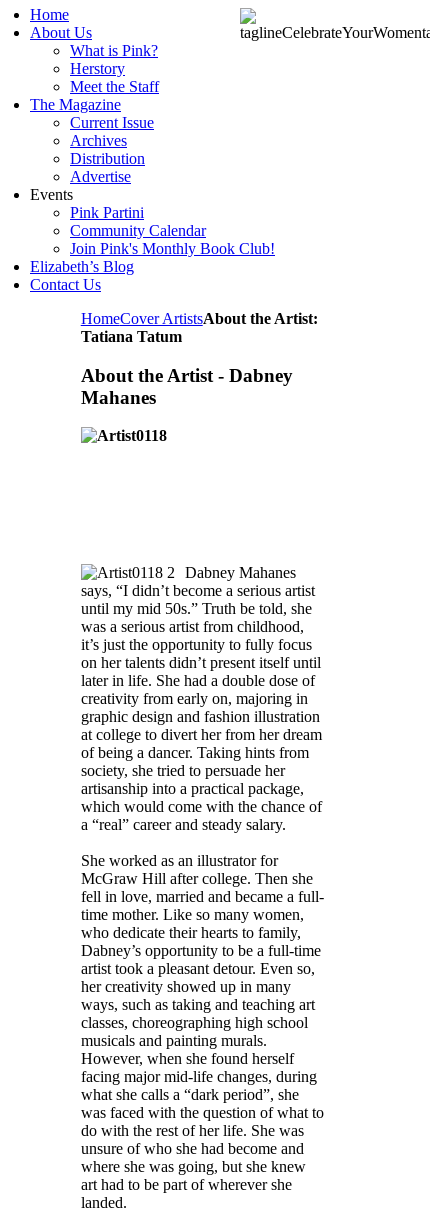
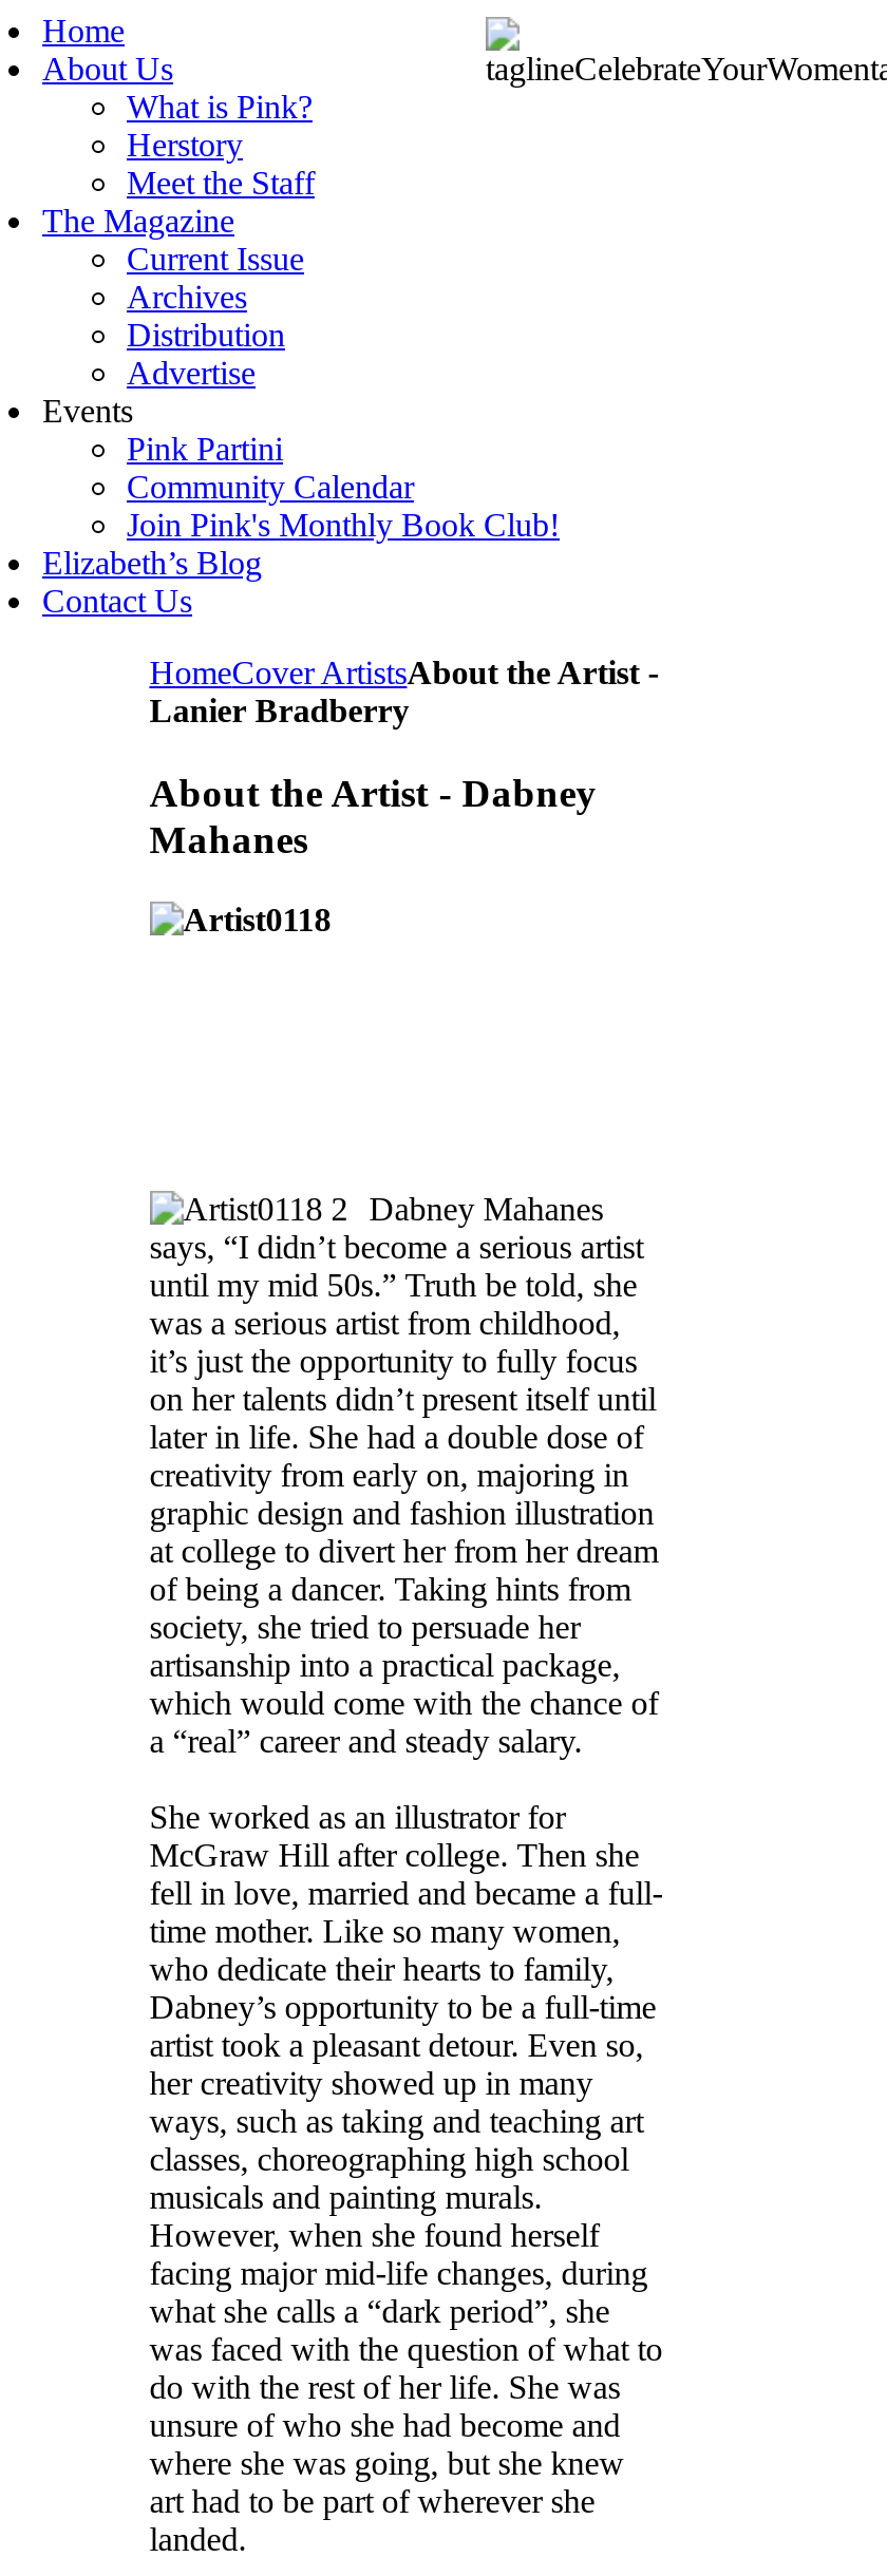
- HomeCover ArtistsAbout the Artist:
- Tatiana Tatum
+ HomeCover ArtistsAbout the Artist -
+ Lanier Bradberry
